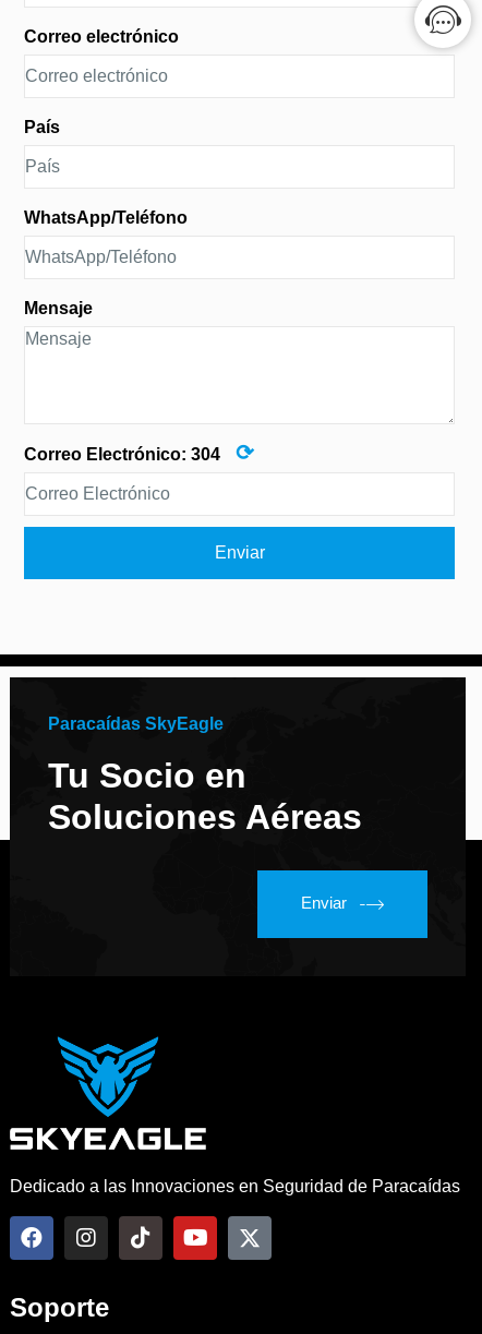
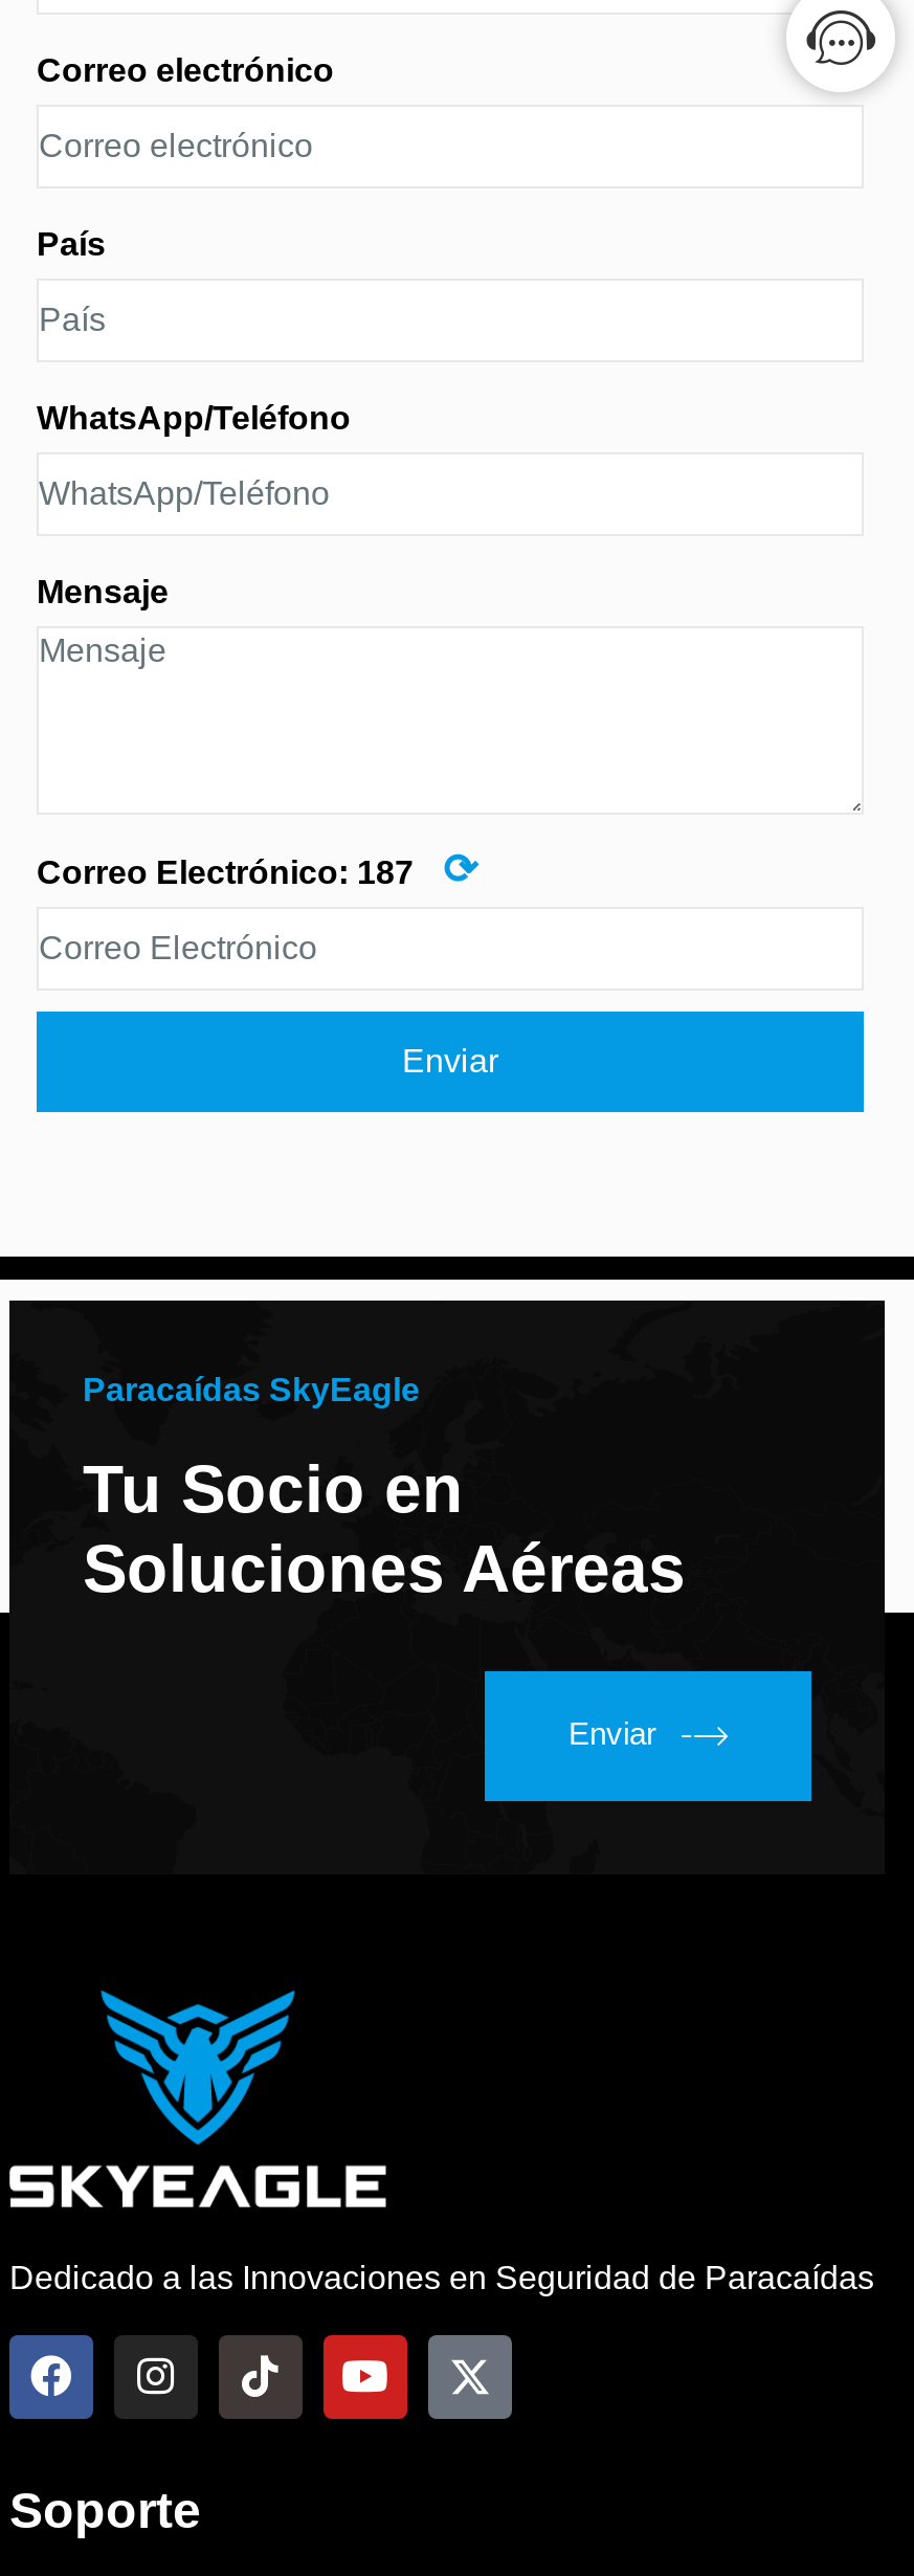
- Correo Electrónico: 304
+ Correo Electrónico: 187
